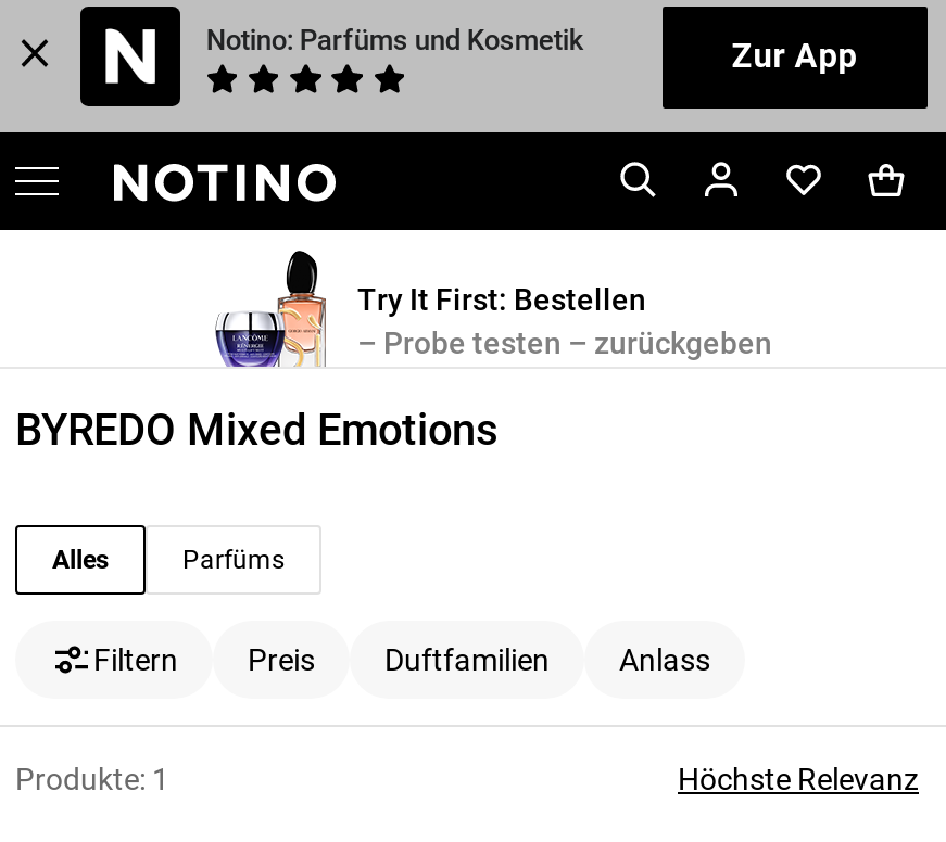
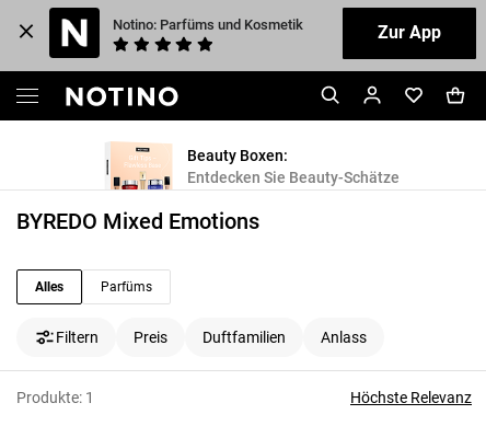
- [image]
- Try It First: Bestellen
- – Probe testen – zurückgeben
+ [image]
+ Beauty Boxen:
+ Entdecken Sie Beauty-Schätze
